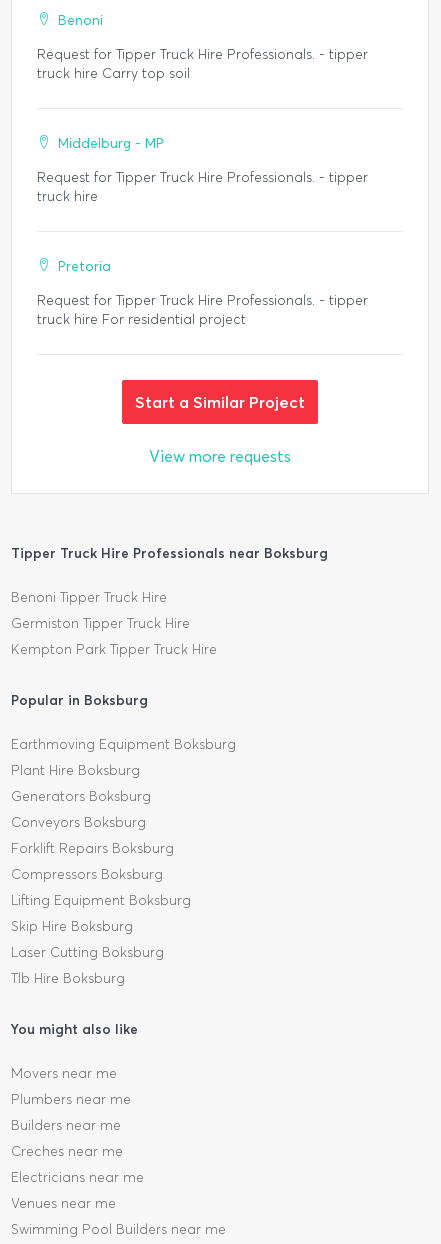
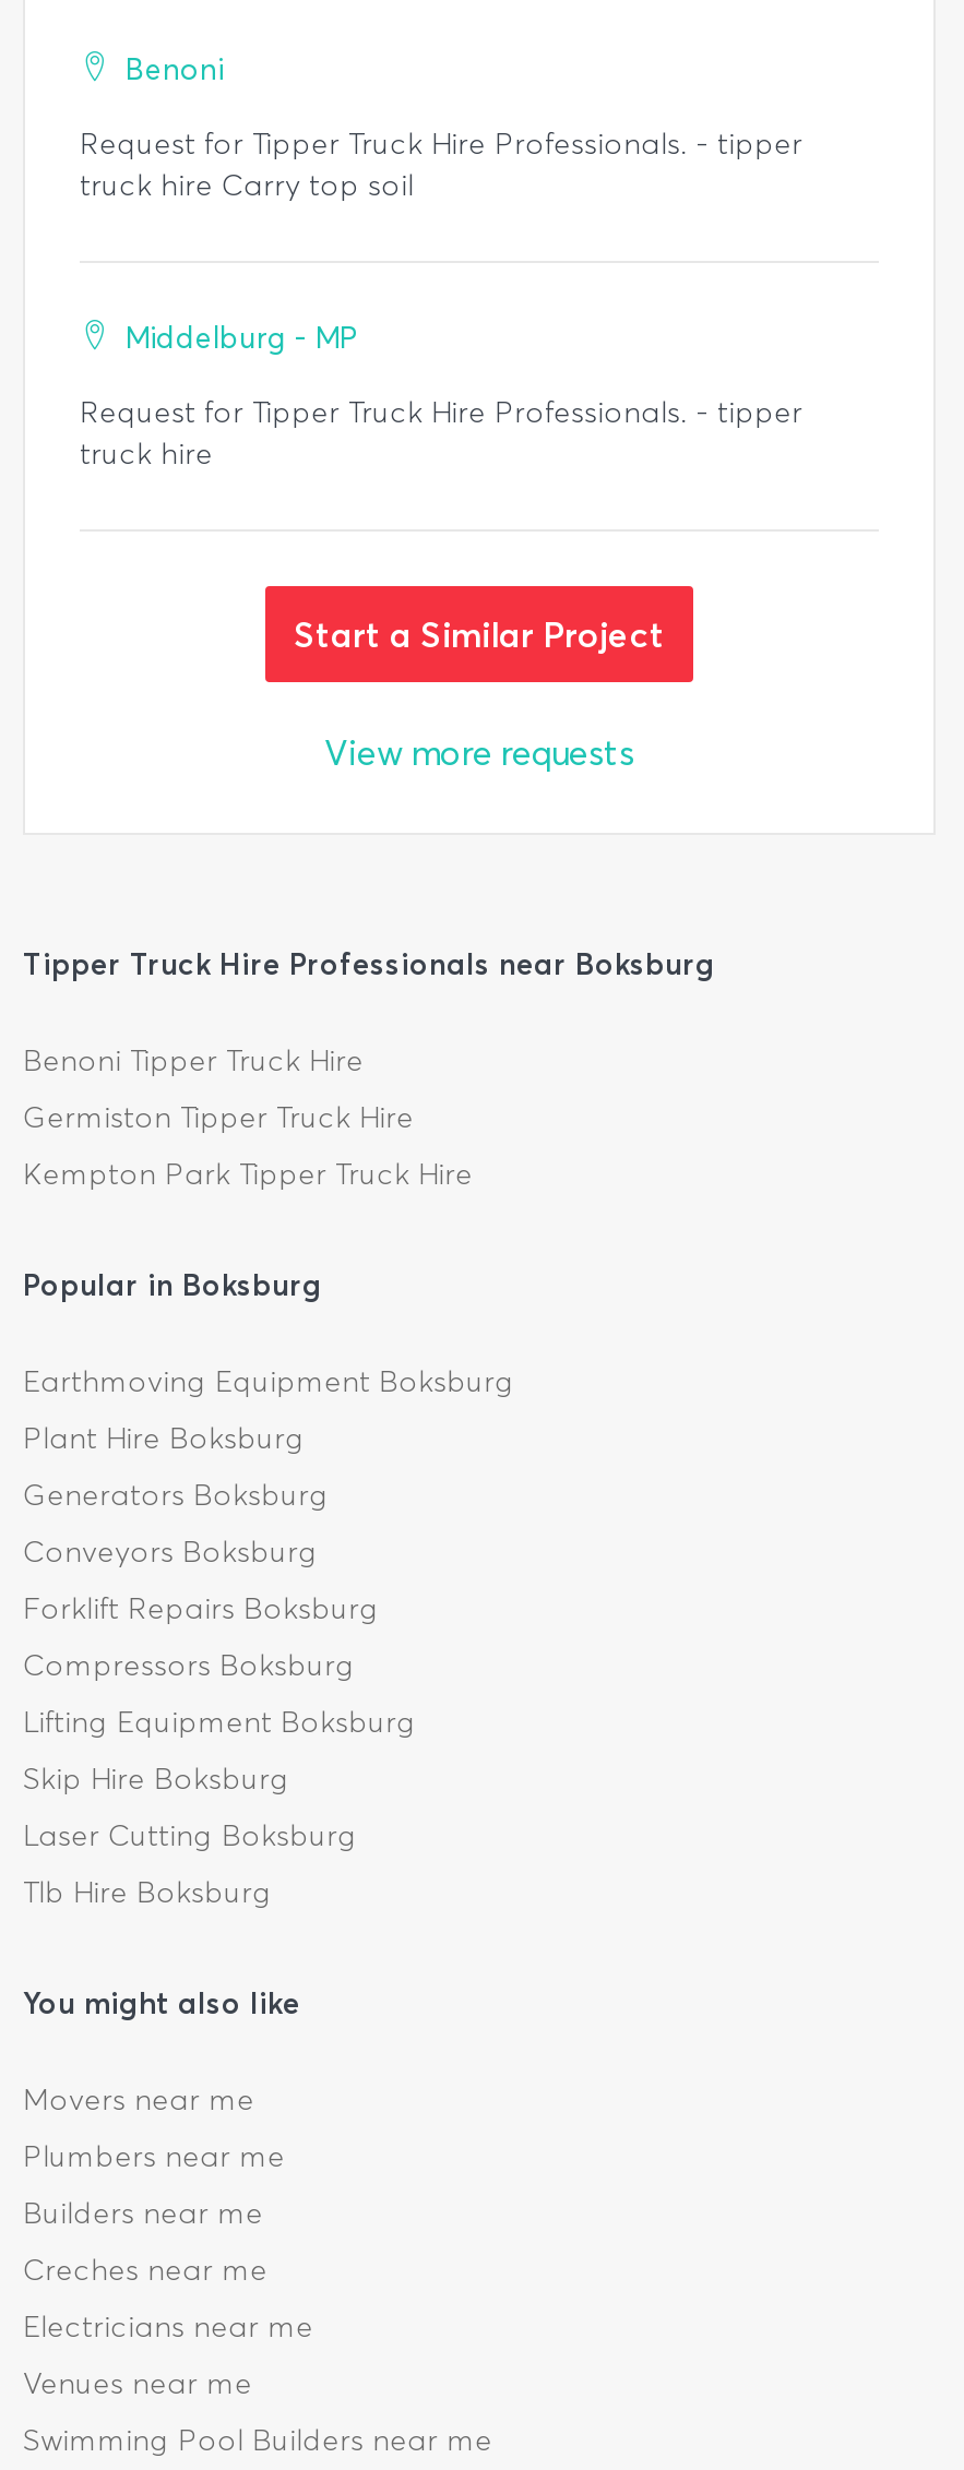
- Pretoria
- Request for Tipper Truck Hire Professionals. - tipper
- truck hire For residential project
